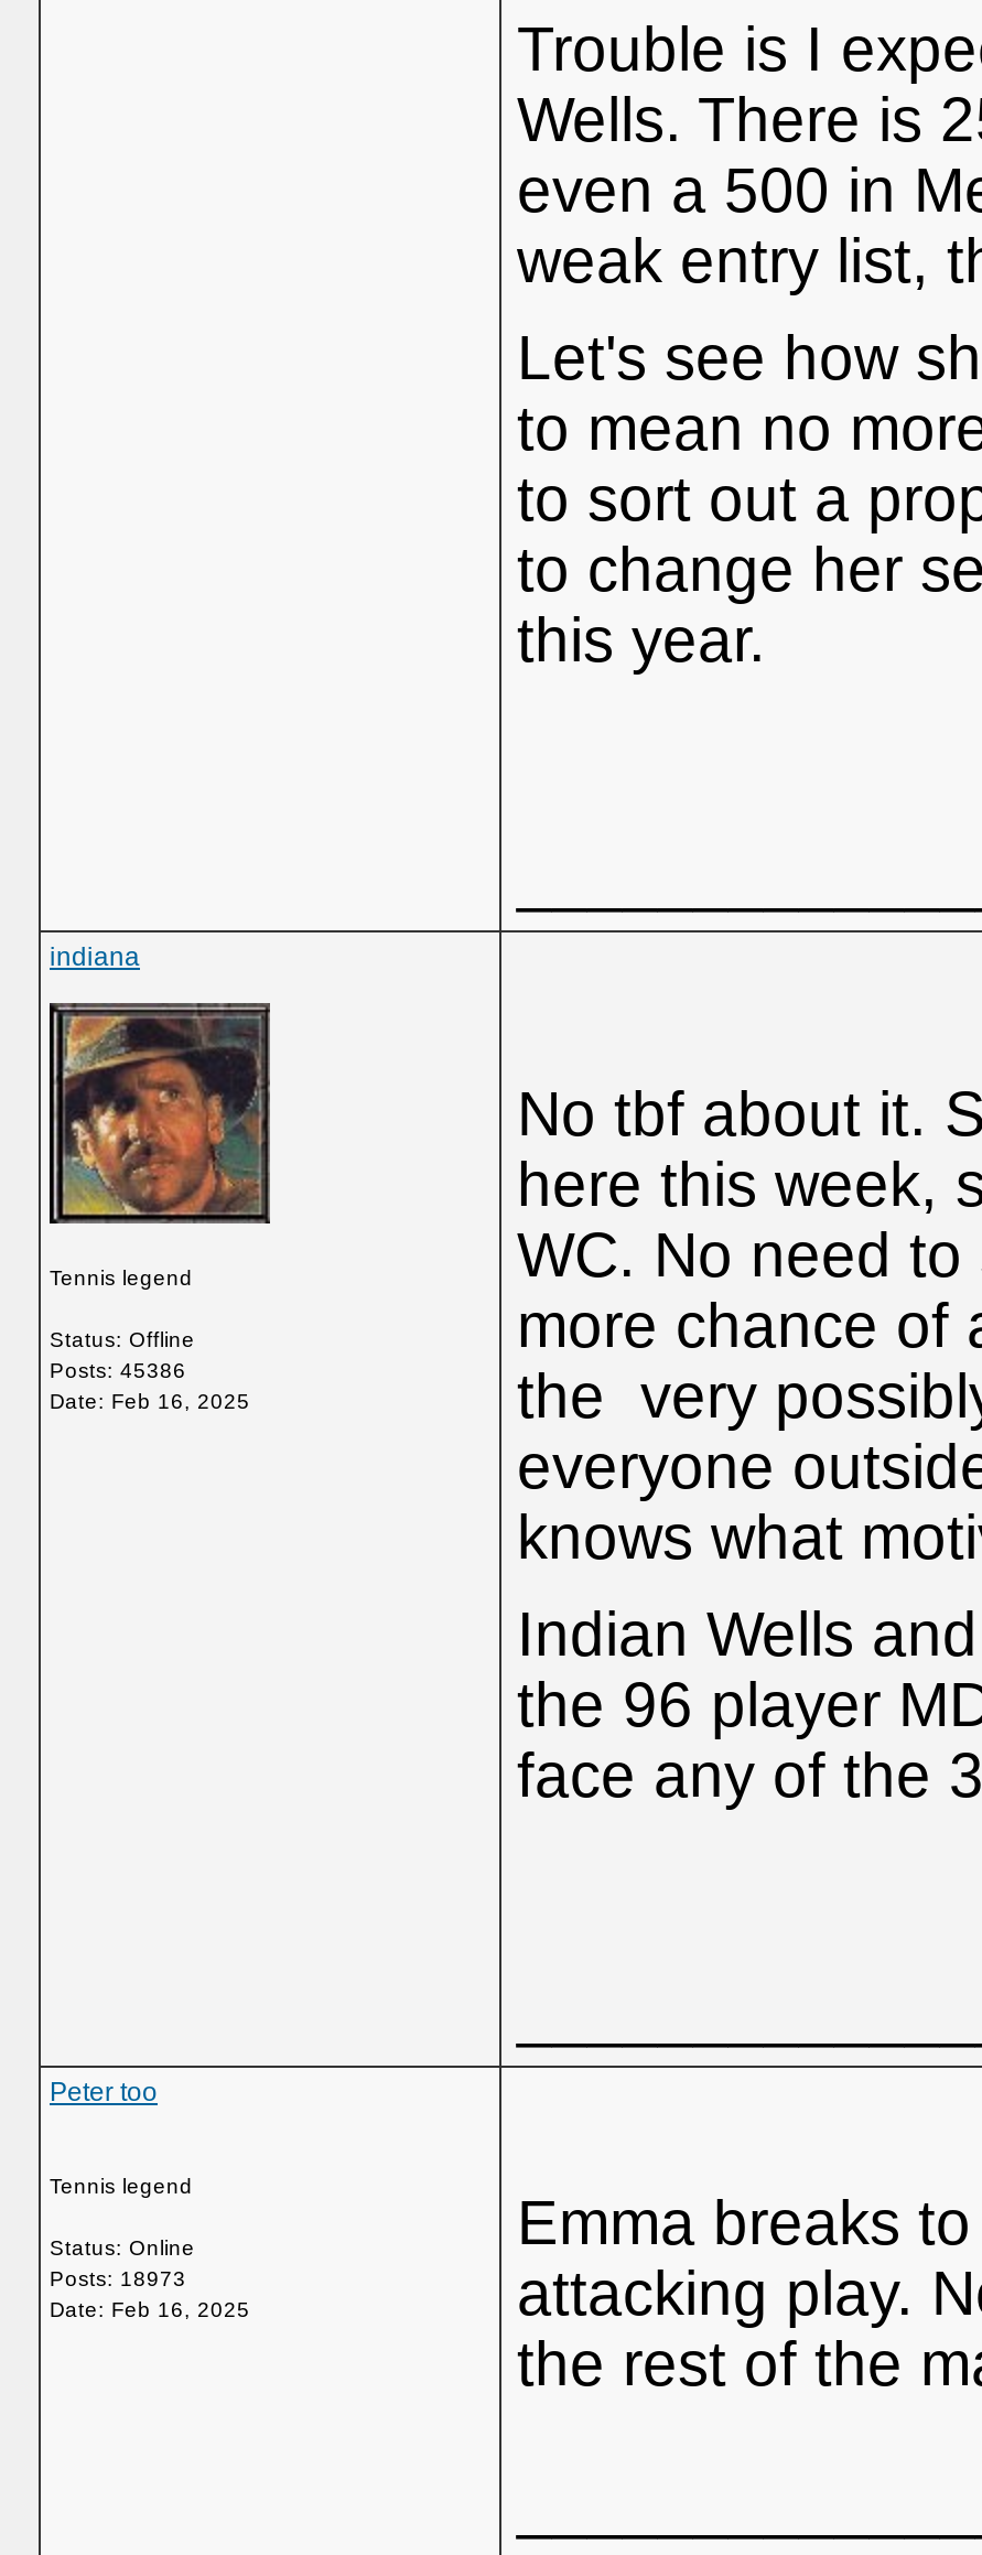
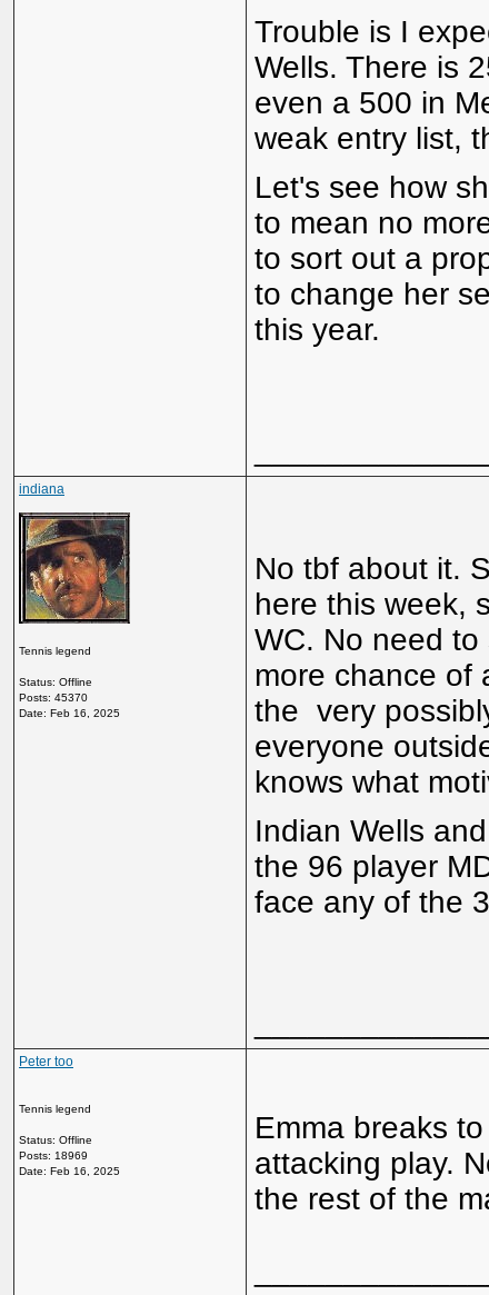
- Posts: 45386
+ Posts: 45370

- Status: Online
+ Status: Offline

- Posts: 18973
+ Posts: 18969
